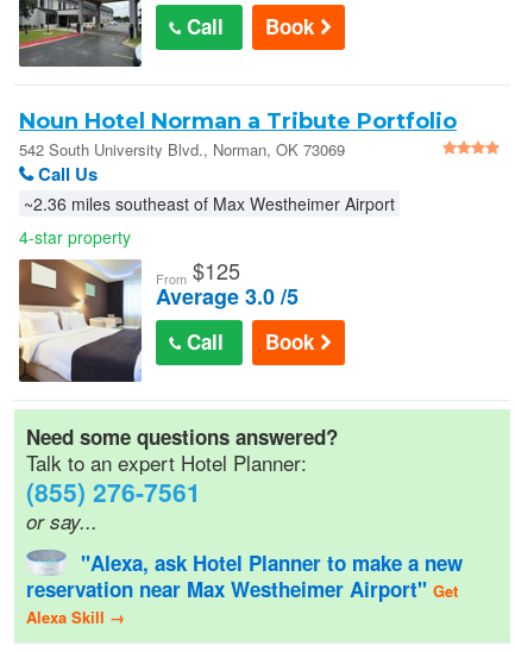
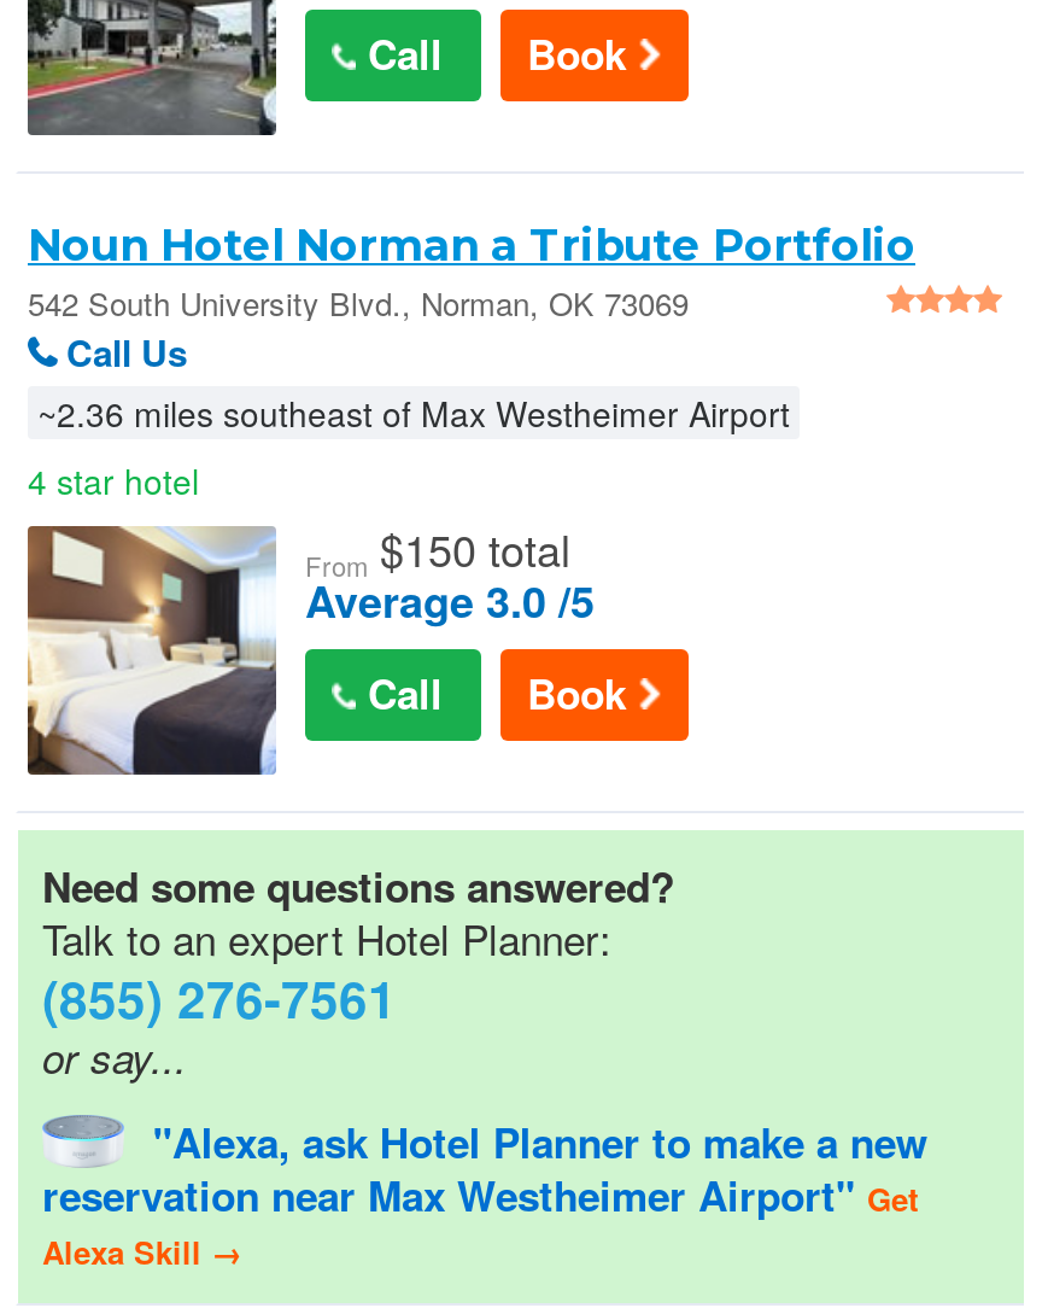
- 4-star property
- From $125
+ 4 star hotel
+ From $150 total
